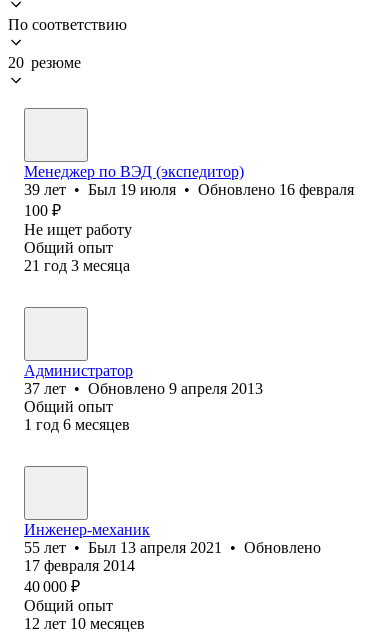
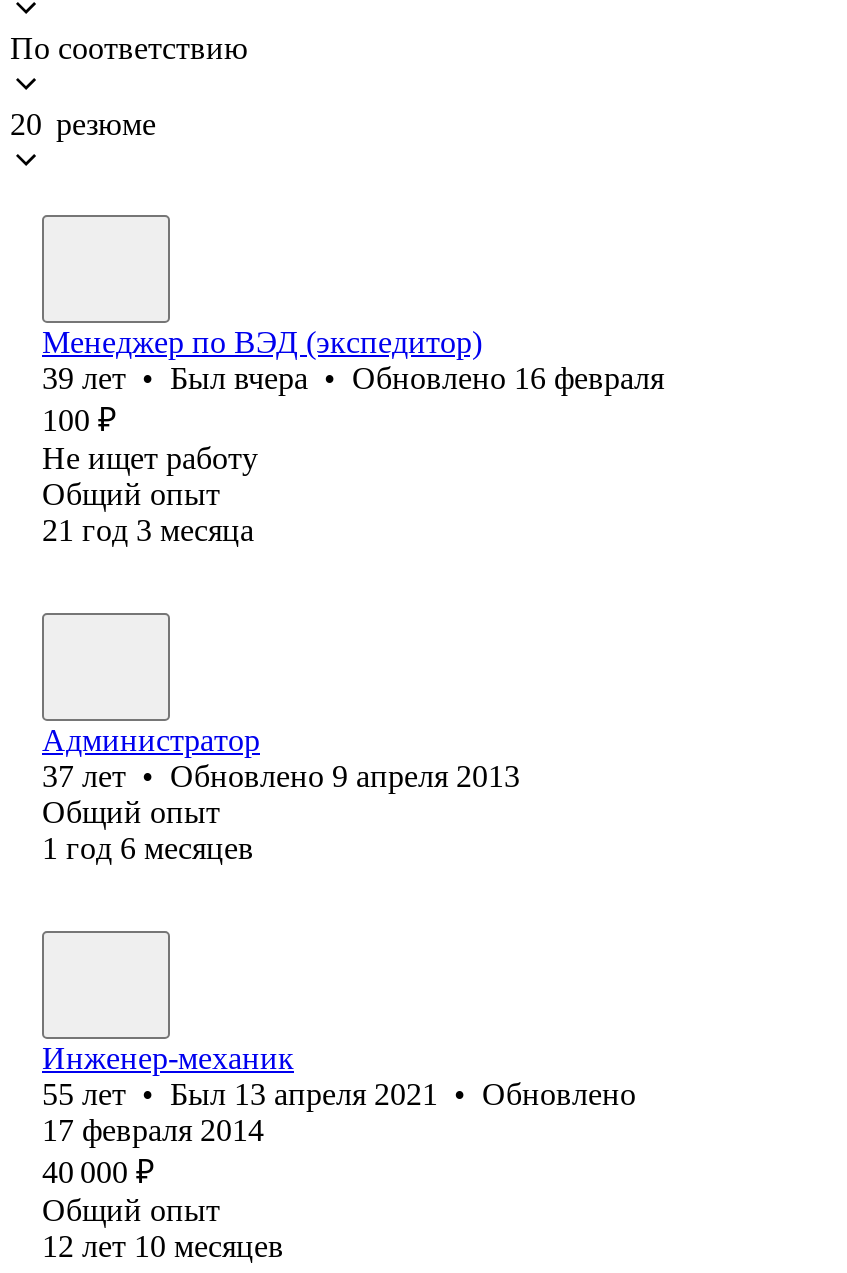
- 39 лет • Был 19 июля • Обновлено 16 февраля
+ 39 лет • Был вчера • Обновлено 16 февраля
